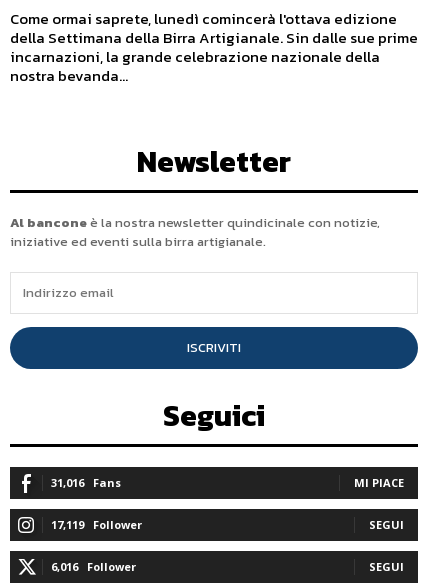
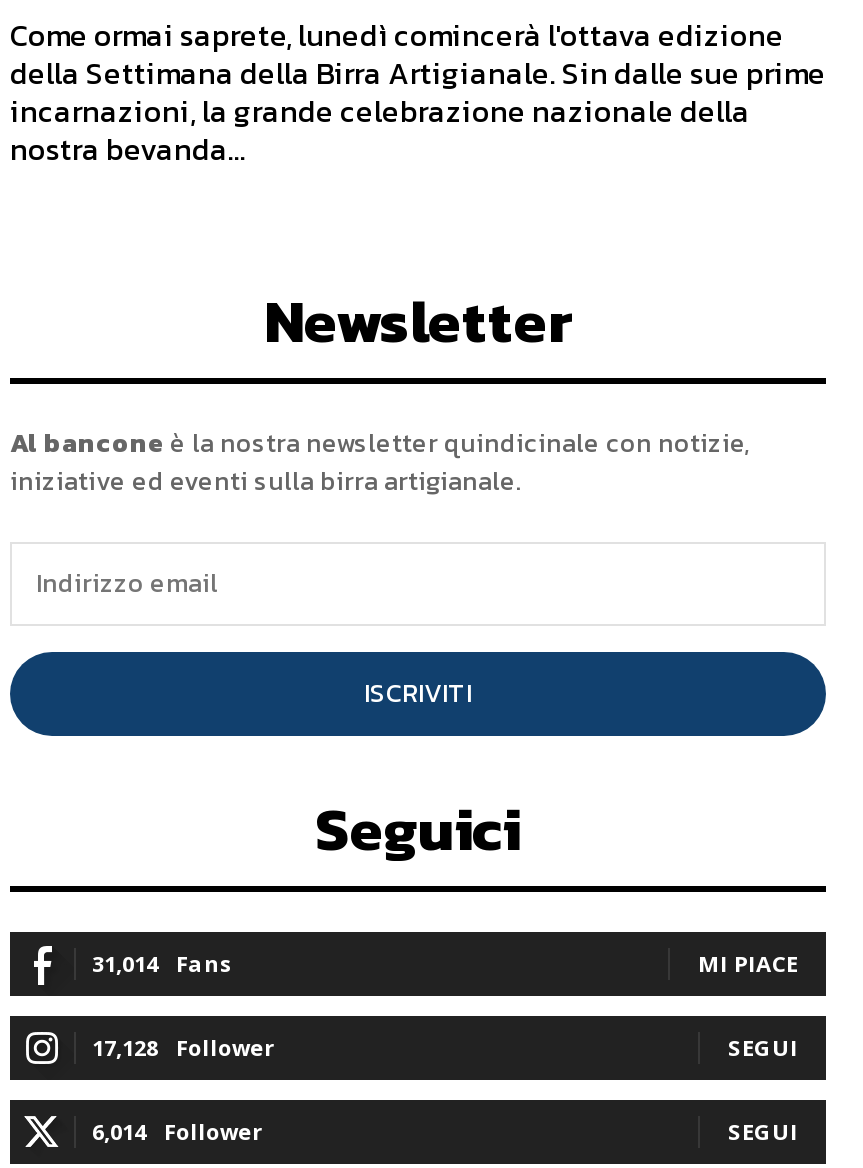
- 31,016 Fans
+ 31,014 Fans

- 17,119 Follower
+ 17,128 Follower

- 6,016 Follower
+ 6,014 Follower
